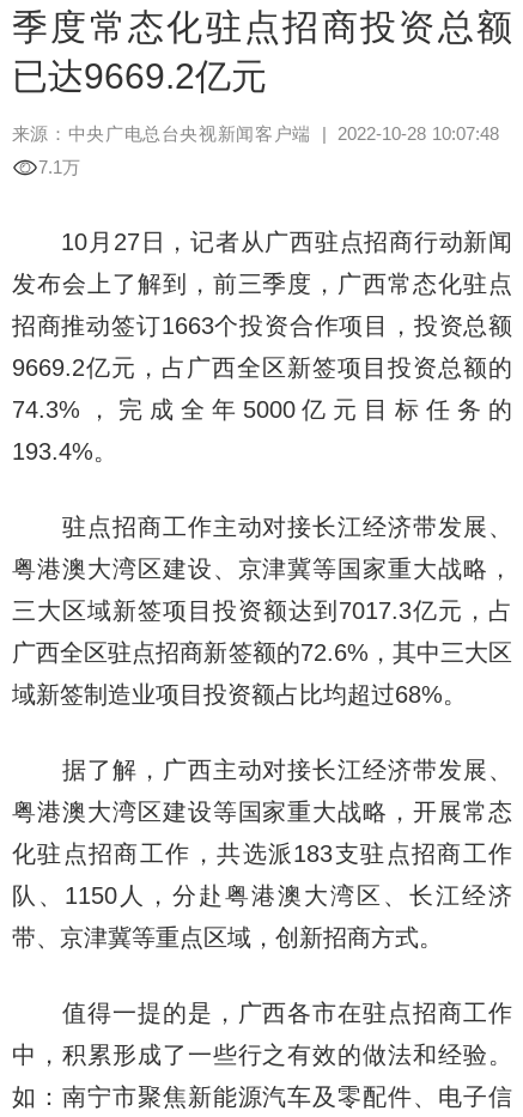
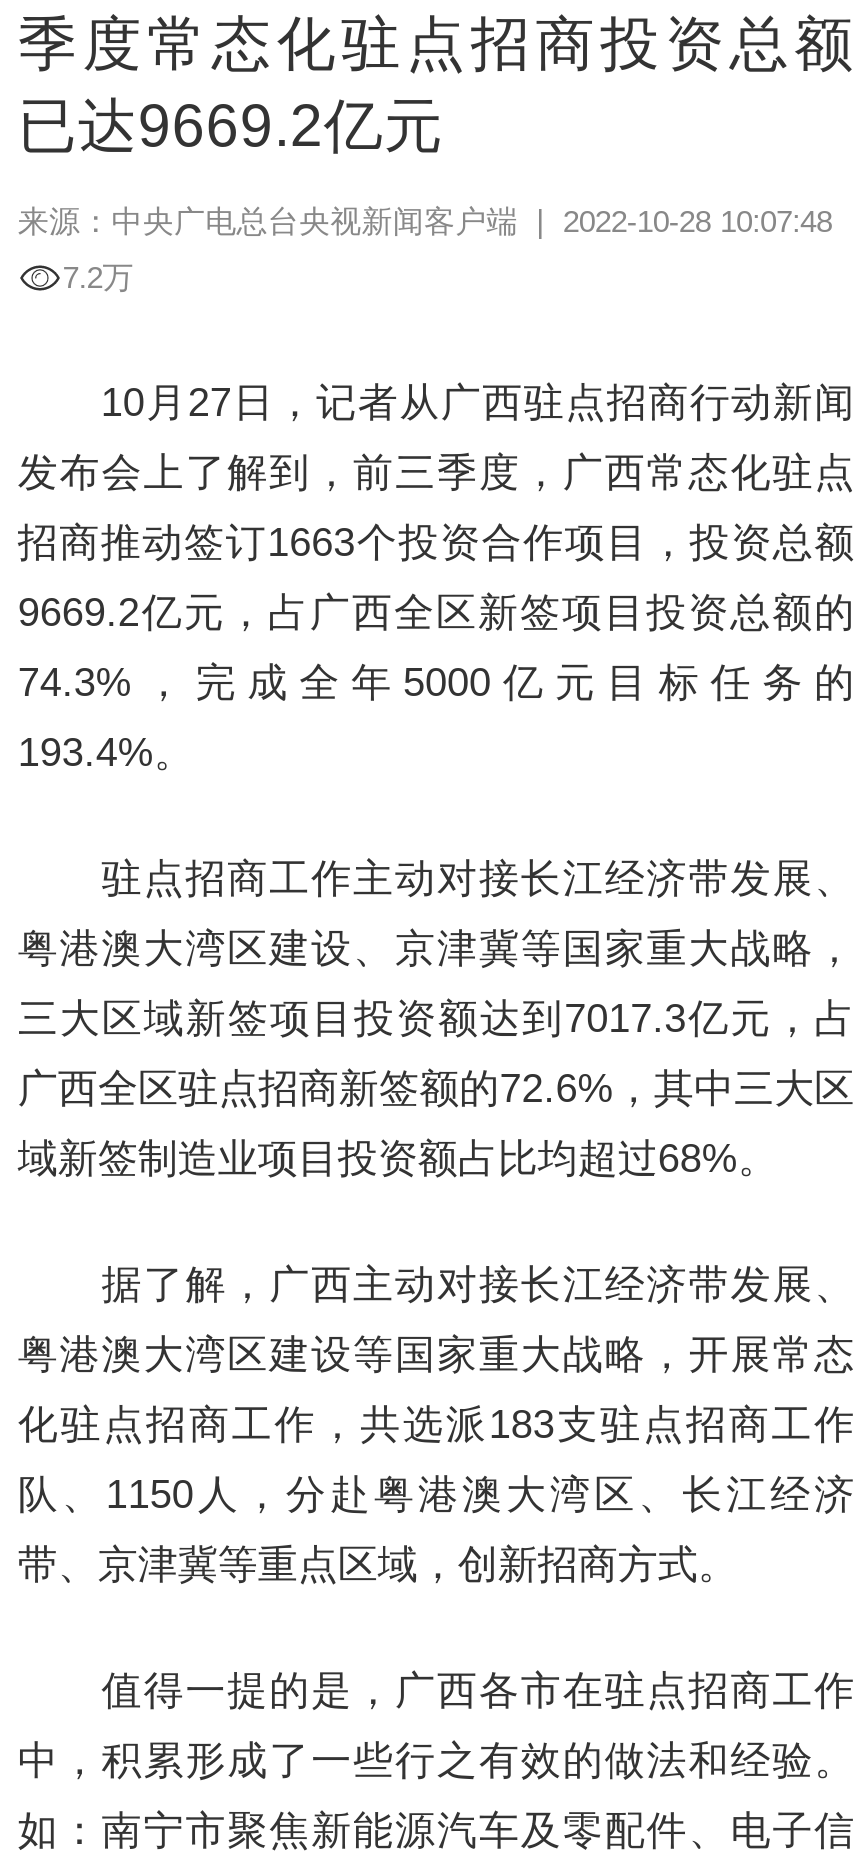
- 7.1万
+ 7.2万
